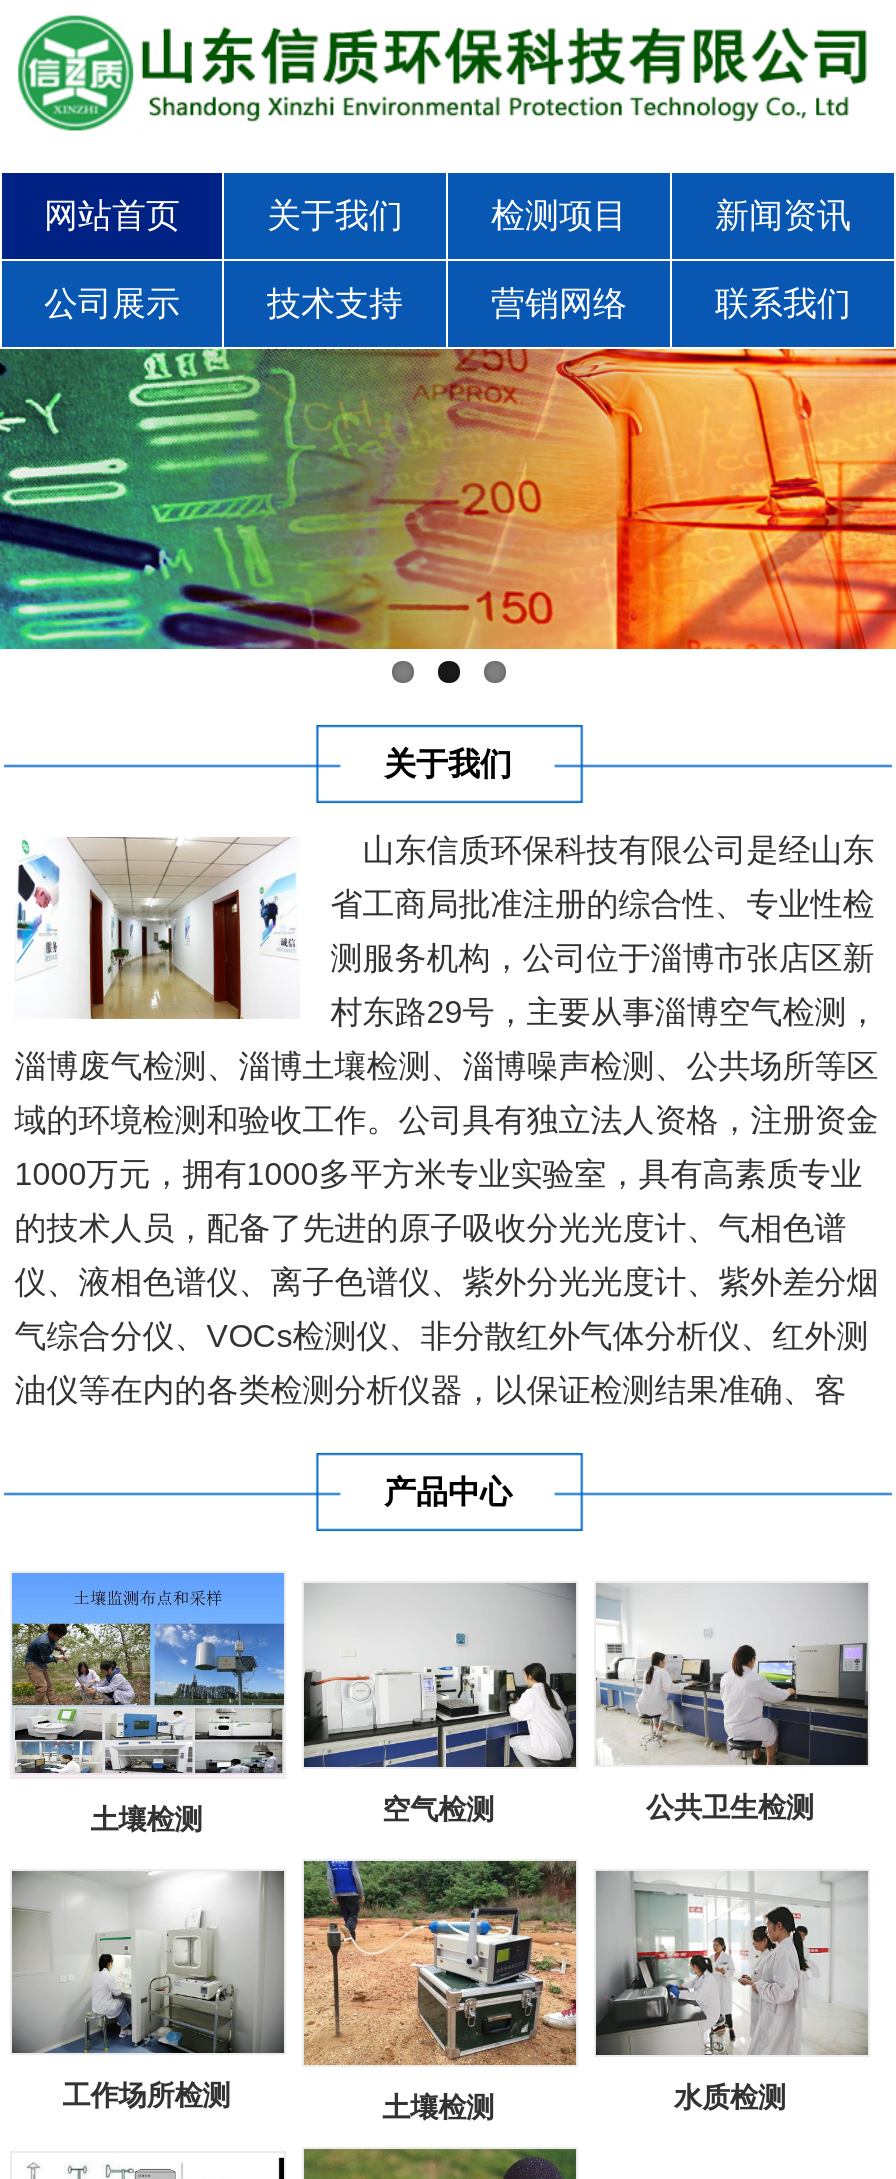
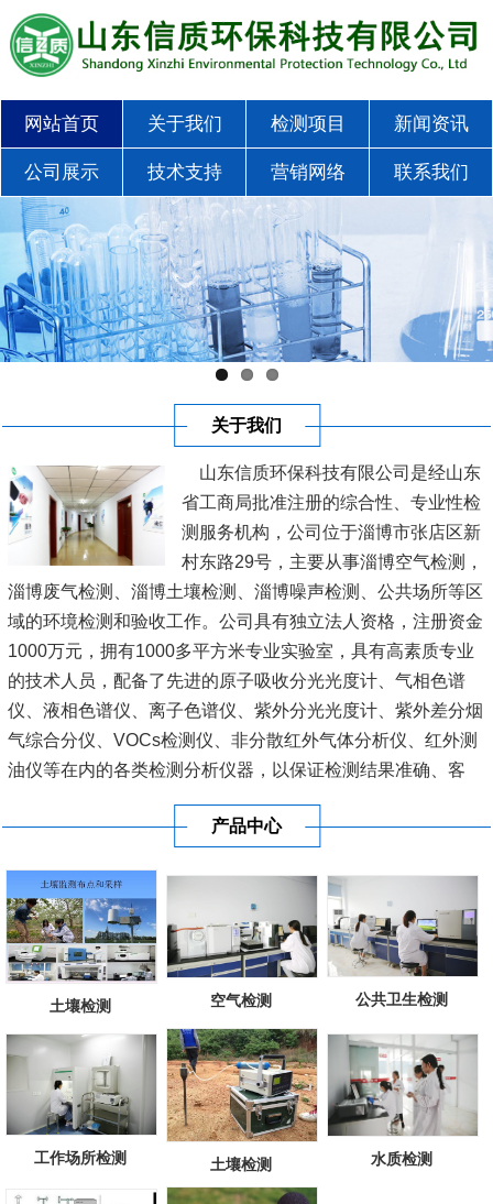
- [image]
+ [image]
